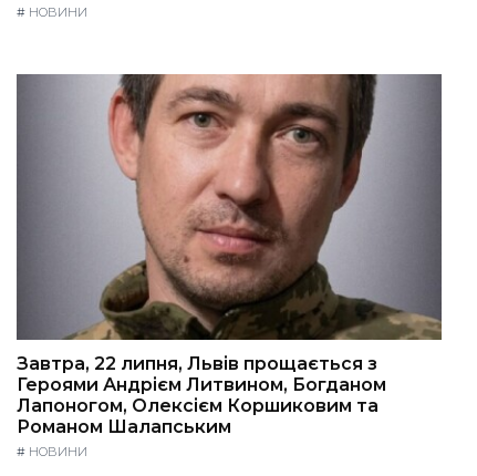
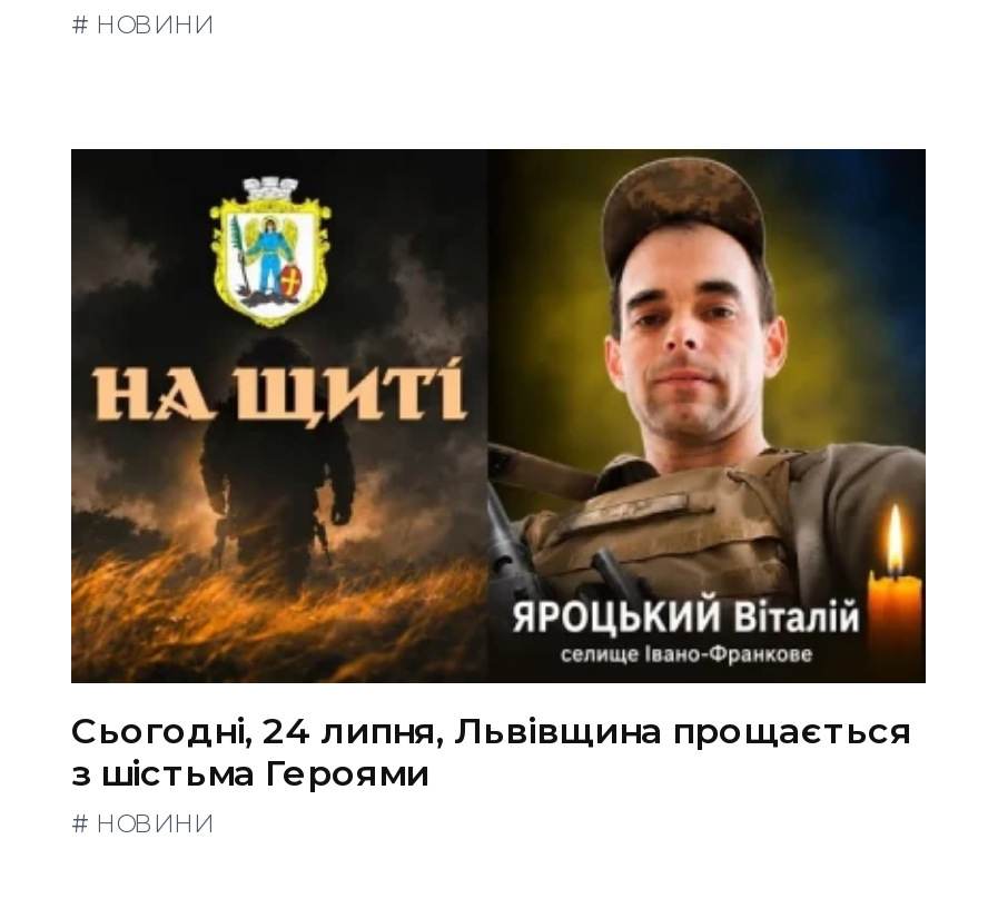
- [image]
- Завтра, 22 липня, Львів прощається з
- Героями Андрієм Литвином, Богданом
- Лапоногом, Олексієм Коршиковим та
- Романом Шалапським
+ [image]
+ Сьогодні, 24 липня, Львівщина прощається
+ з шістьма Героями
